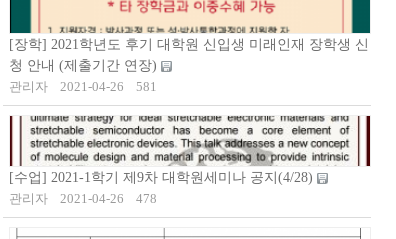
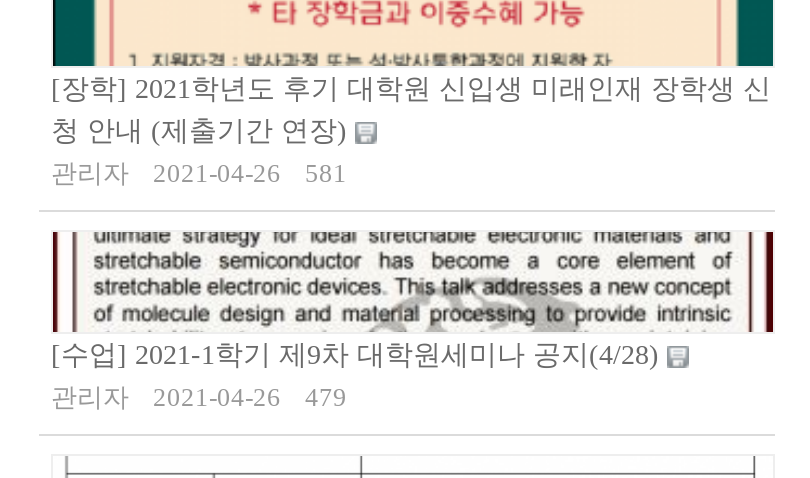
- 관리자 2021-04-26 478
+ 관리자 2021-04-26 479
